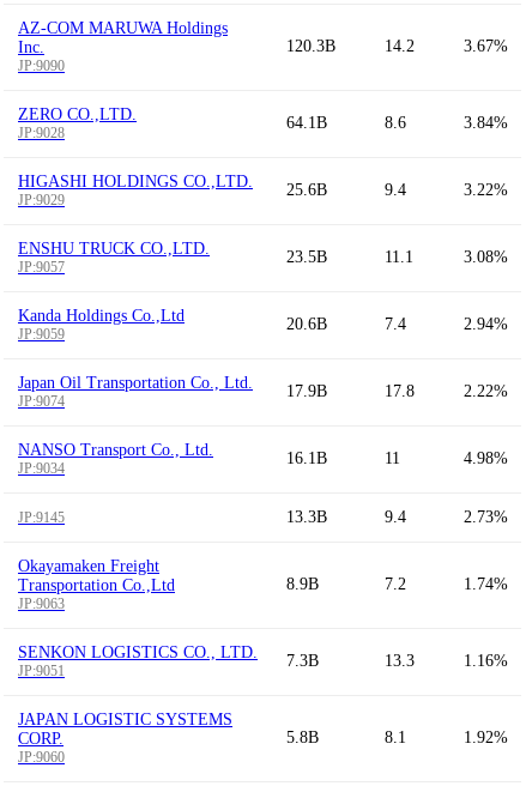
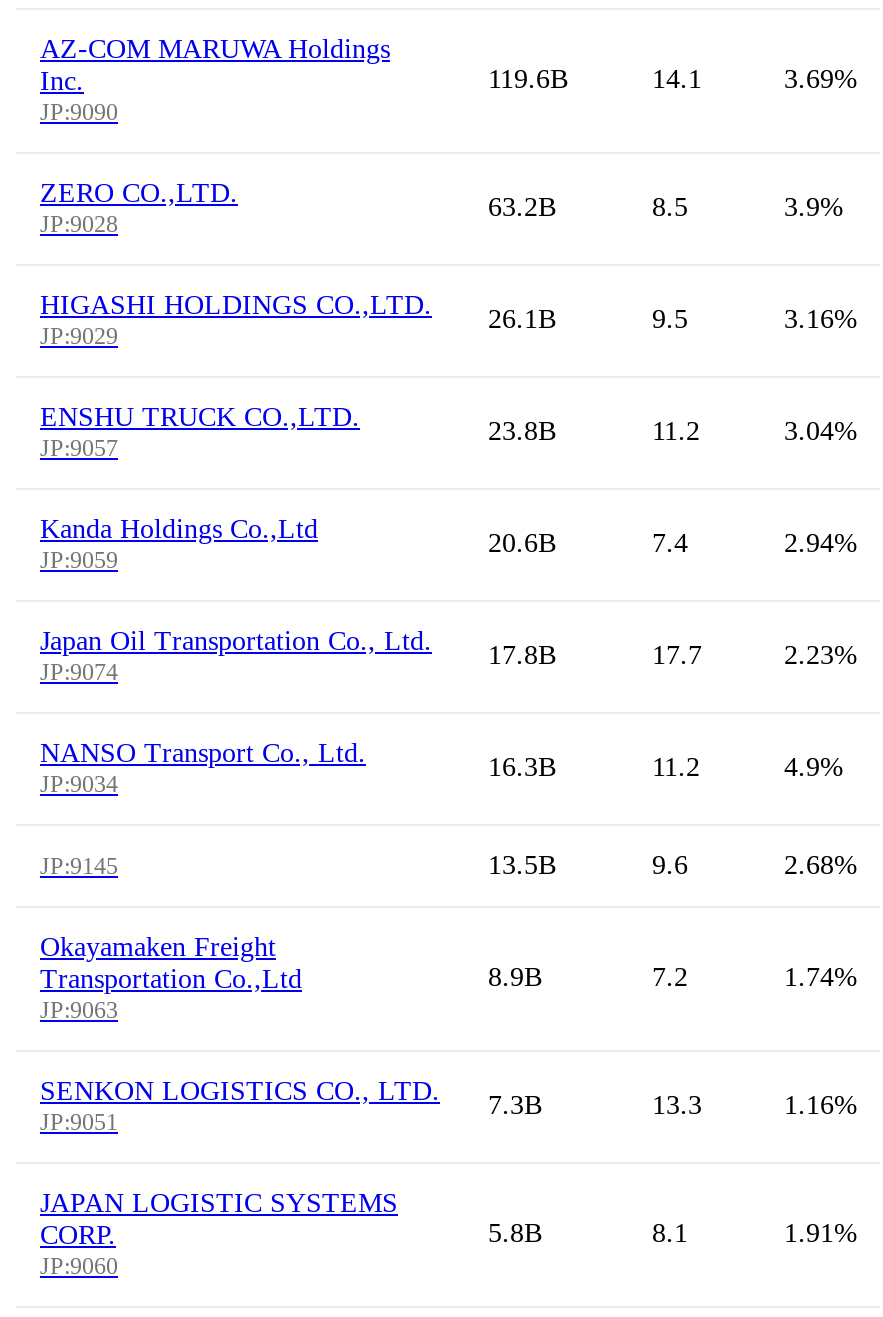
- 120.3B
- 14.2
- 3.67%
+ 119.6B
+ 14.1
+ 3.69%

- 64.1B
- 8.6
- 3.84%
+ 63.2B
+ 8.5
+ 3.9%

- 25.6B
- 9.4
- 3.22%
+ 26.1B
+ 9.5
+ 3.16%

- 23.5B
- 11.1
- 3.08%
+ 23.8B
+ 11.2
+ 3.04%

- 17.9B
- 17.8
- 2.22%
+ 17.8B
+ 17.7
+ 2.23%

- 16.1B
- 11
- 4.98%
+ 16.3B
+ 11.2
+ 4.9%

- 13.3B
- 9.4
- 2.73%
+ 13.5B
+ 9.6
+ 2.68%

- 1.92%
+ 1.91%
